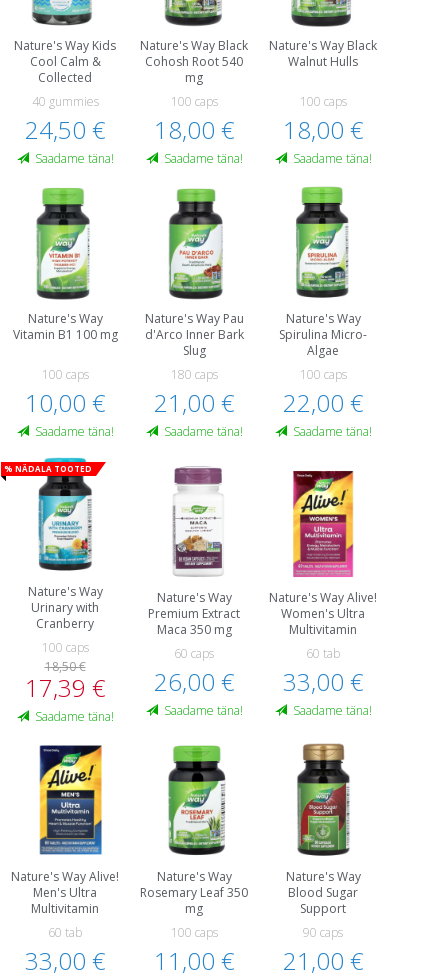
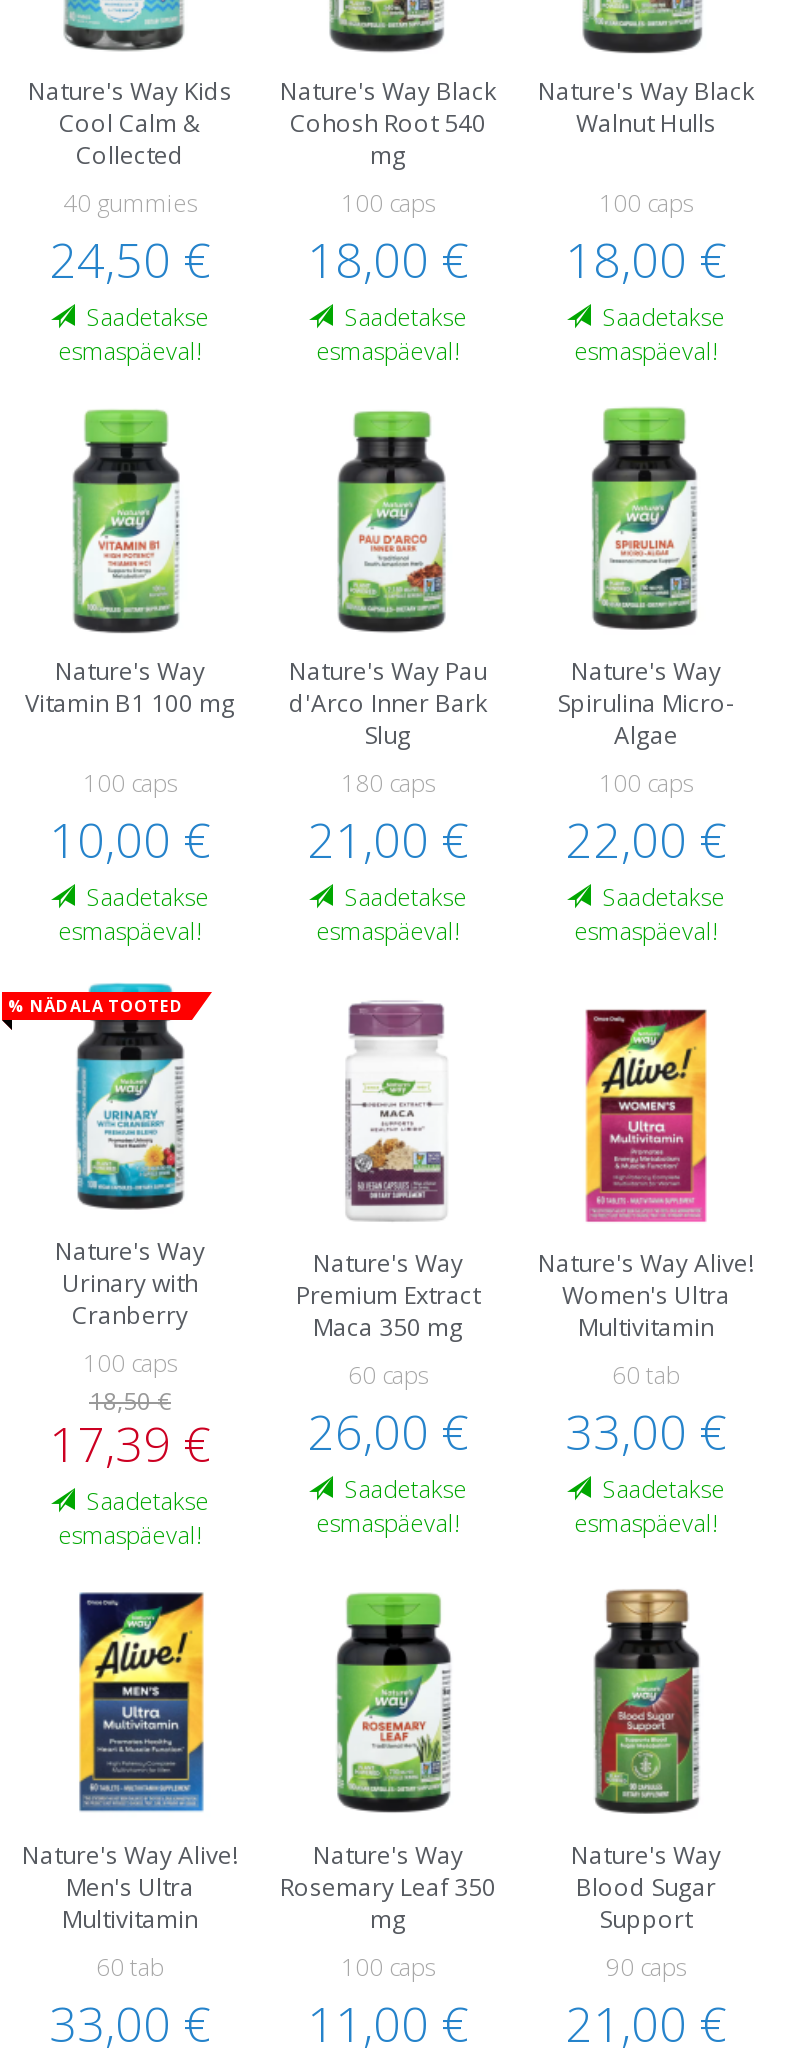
- Saadame täna!
+ Saadetakse
+ esmaspäeval!

- Saadame täna!
+ Saadetakse
+ esmaspäeval!

- Saadame täna!
+ Saadetakse
+ esmaspäeval!

- Saadame täna!
+ Saadetakse
+ esmaspäeval!

- Saadame täna!
+ Saadetakse
+ esmaspäeval!

- Saadame täna!
+ Saadetakse
+ esmaspäeval!

- Saadame täna!
+ Saadetakse
+ esmaspäeval!

- Saadame täna!
+ Saadetakse
+ esmaspäeval!

- Saadame täna!
+ Saadetakse
+ esmaspäeval!
